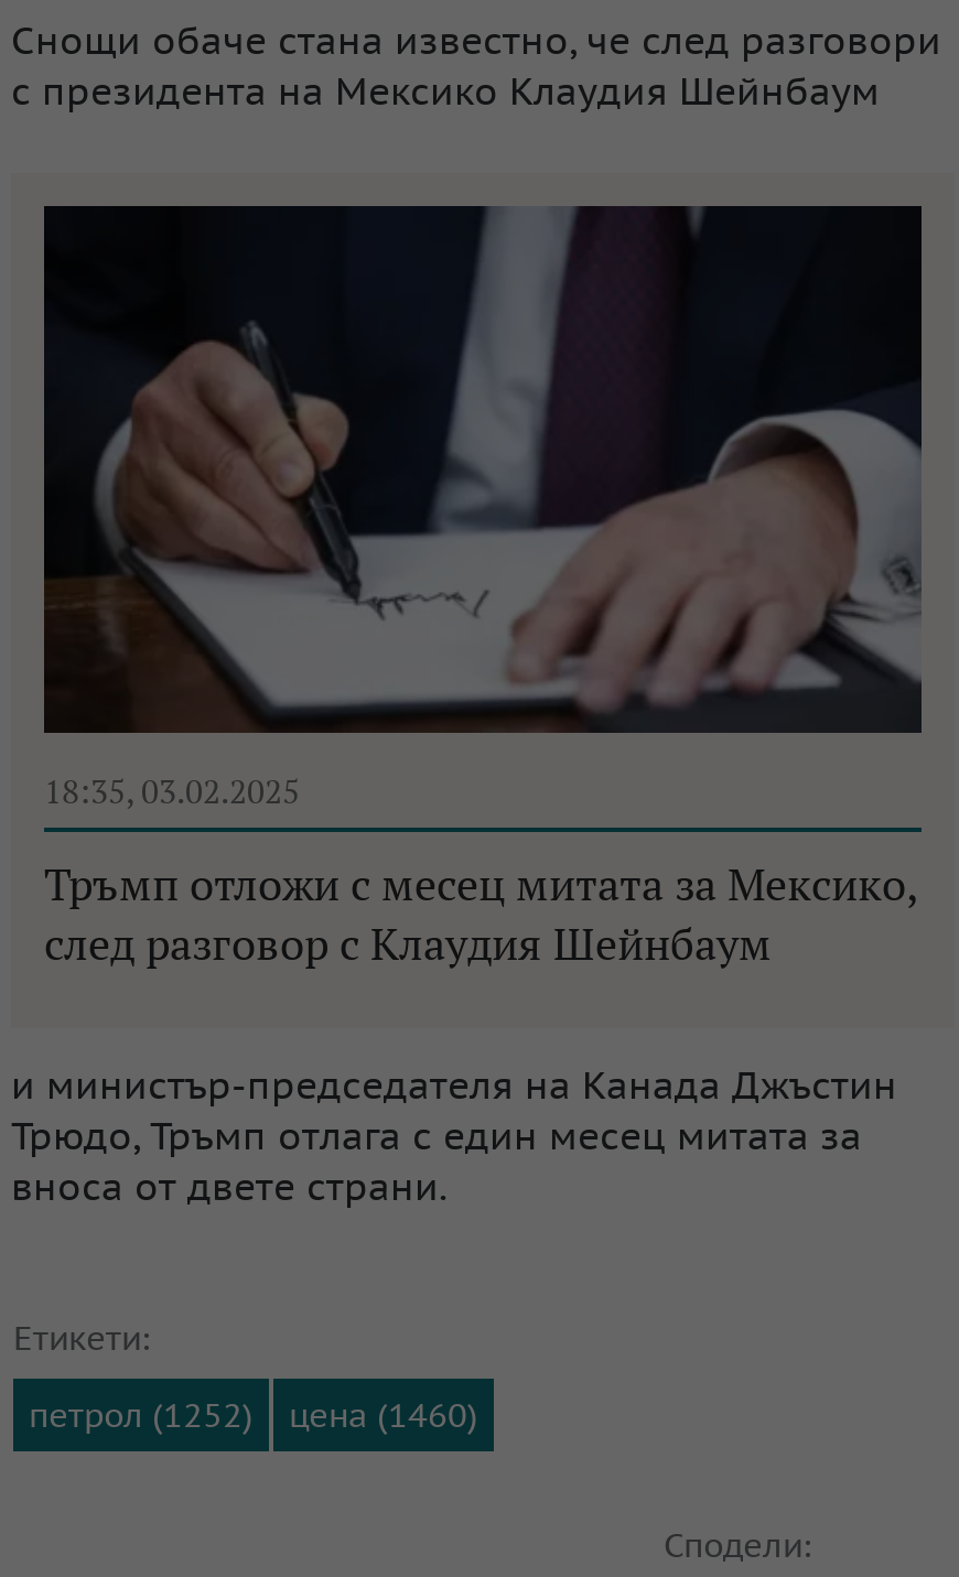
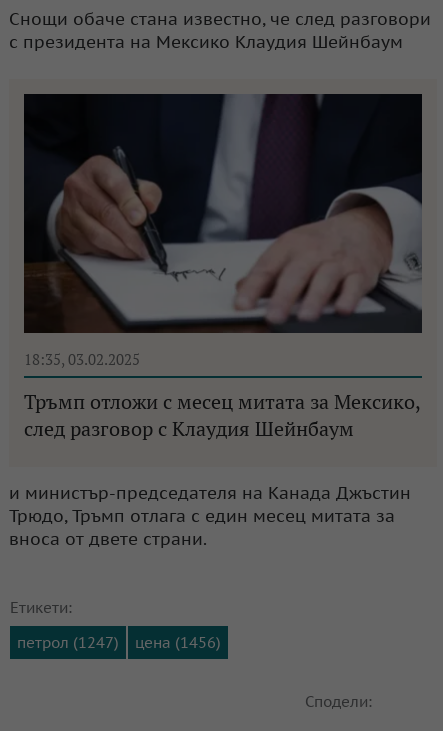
- петрол (1252)
+ петрол (1247)

- цена (1460)
+ цена (1456)
